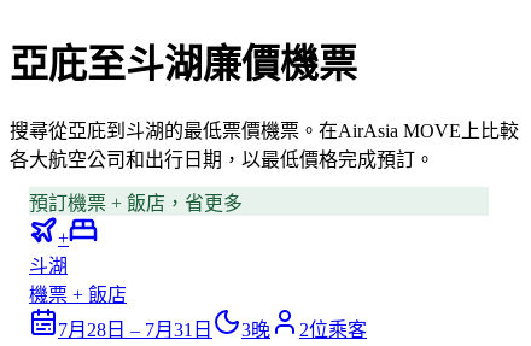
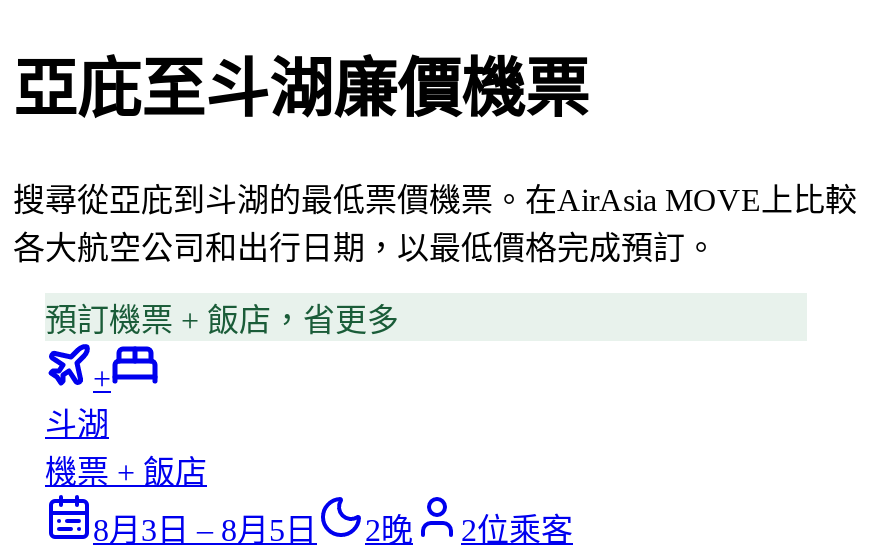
- 7月28日 – 7月31日
+ 8月3日 – 8月5日

- 3晚
+ 2晚
